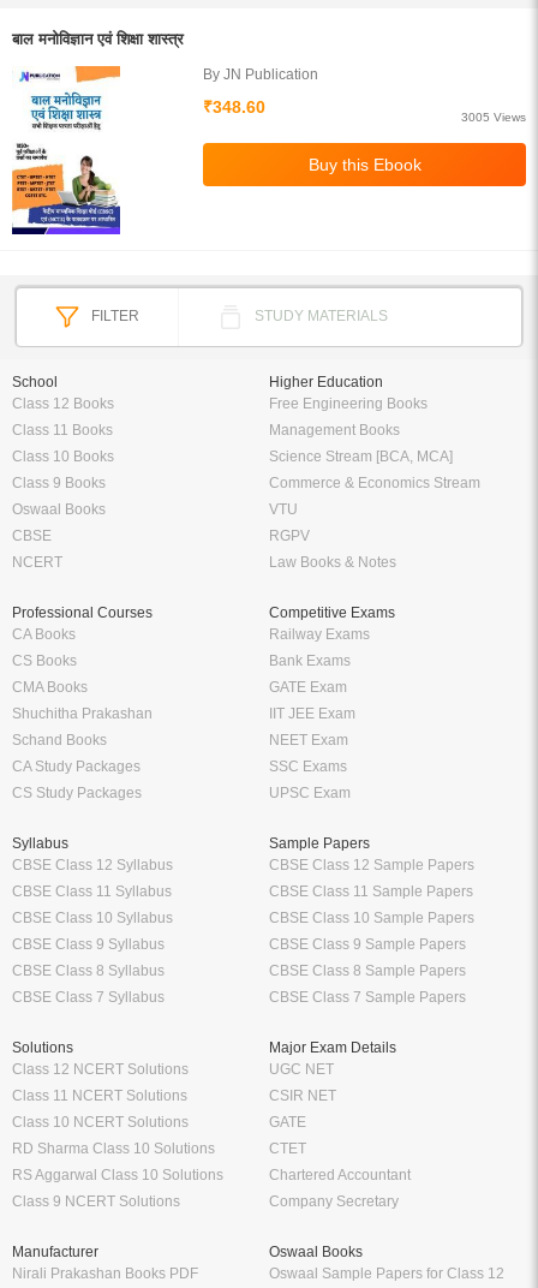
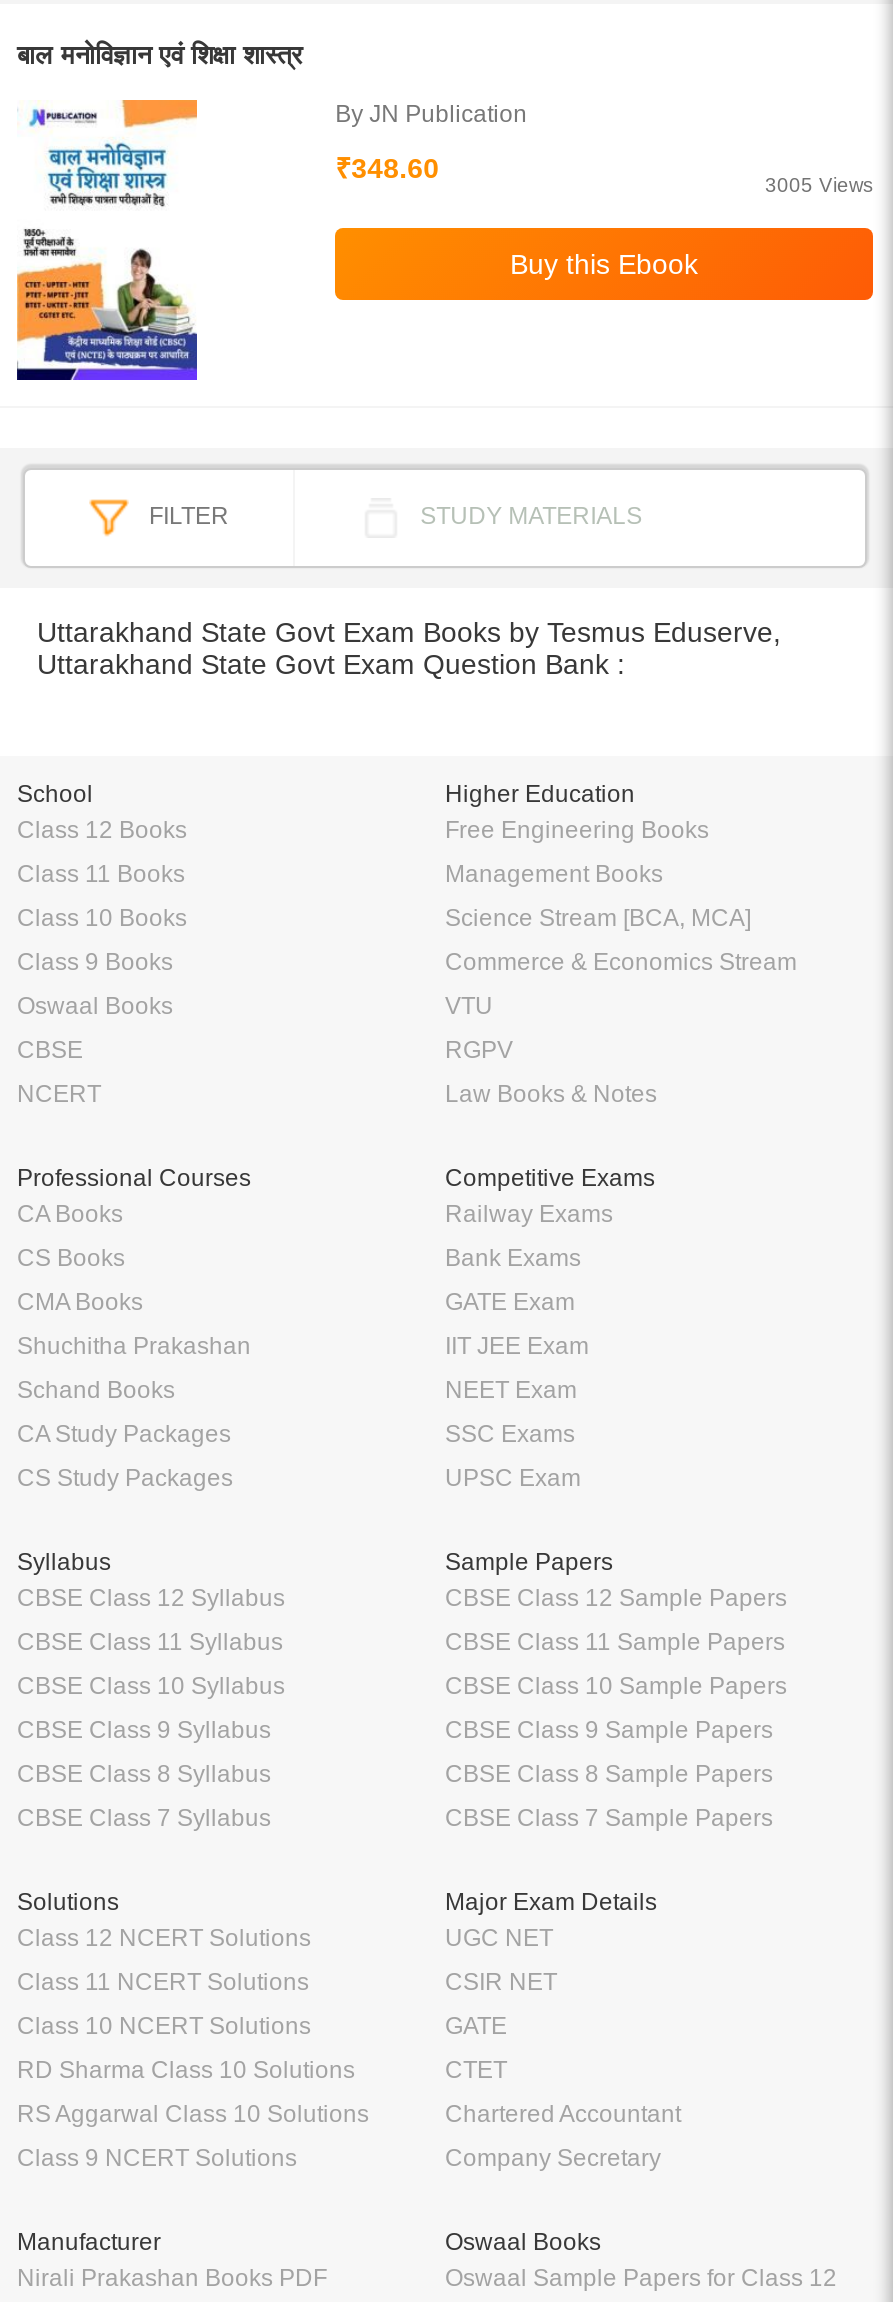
+ Uttarakhand State Govt Exam Books by Tesmus Eduserve,
+ Uttarakhand State Govt Exam Question Bank :
